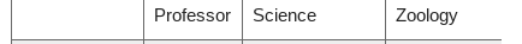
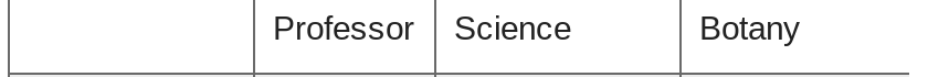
- Zoology
+ Botany
